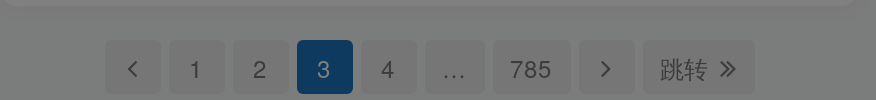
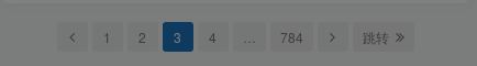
- 785
+ 784
